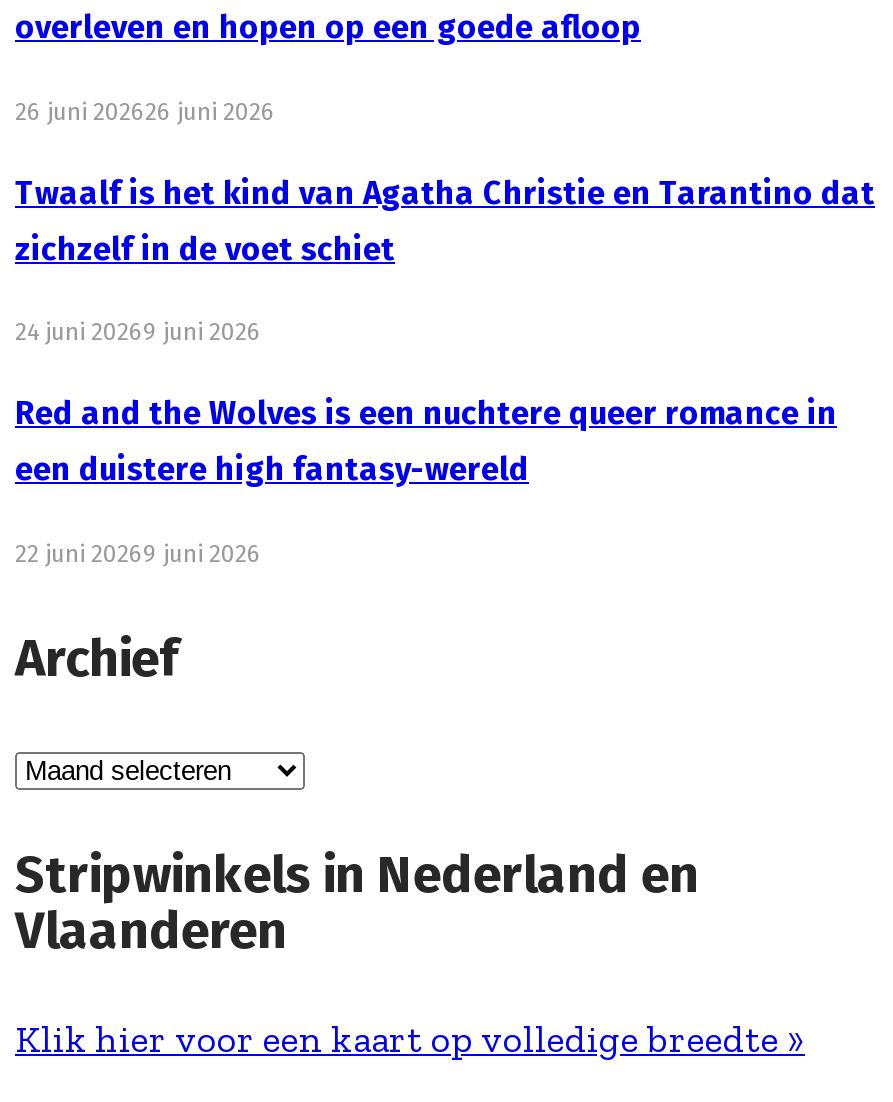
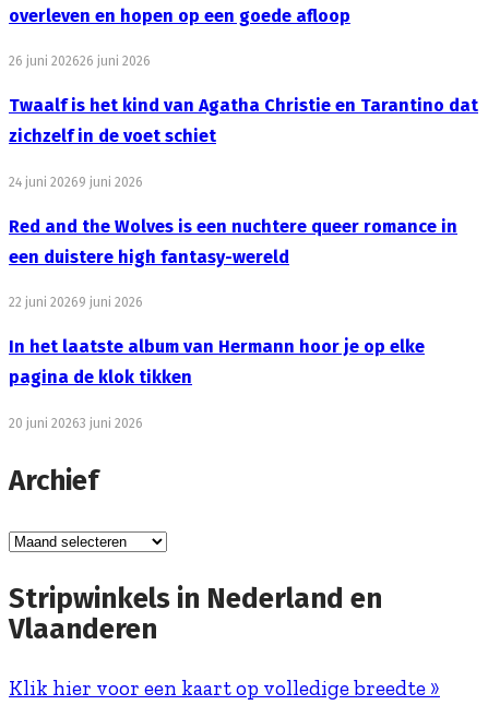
+ In het laatste album van Hermann hoor je op elke
+ pagina de klok tikken
+ 20 juni 20263 juni 2026
